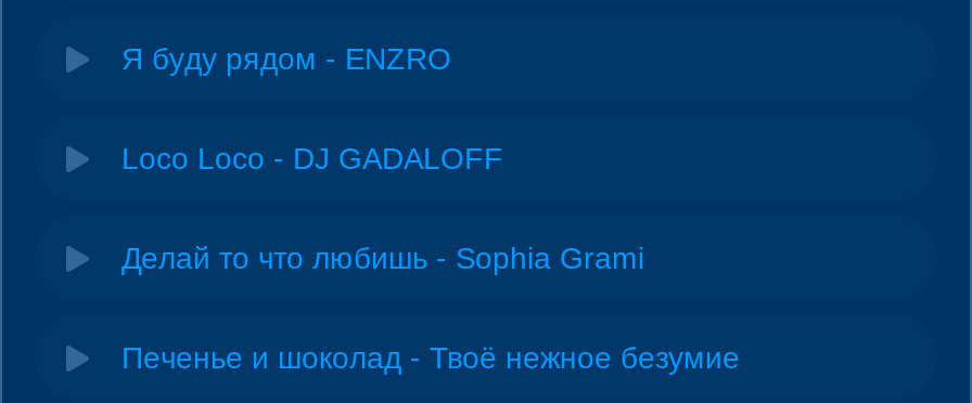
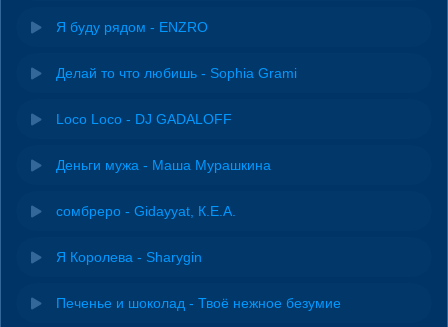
moved down: Loco Loco - DJ GADALOFF

moved up: Делай то что любишь - Sophia Grami

+ Деньги мужа - Маша Мурашкина
+ сомбреро - Gidayyat, К.Е.А.
+ Я Королева - Sharygin
